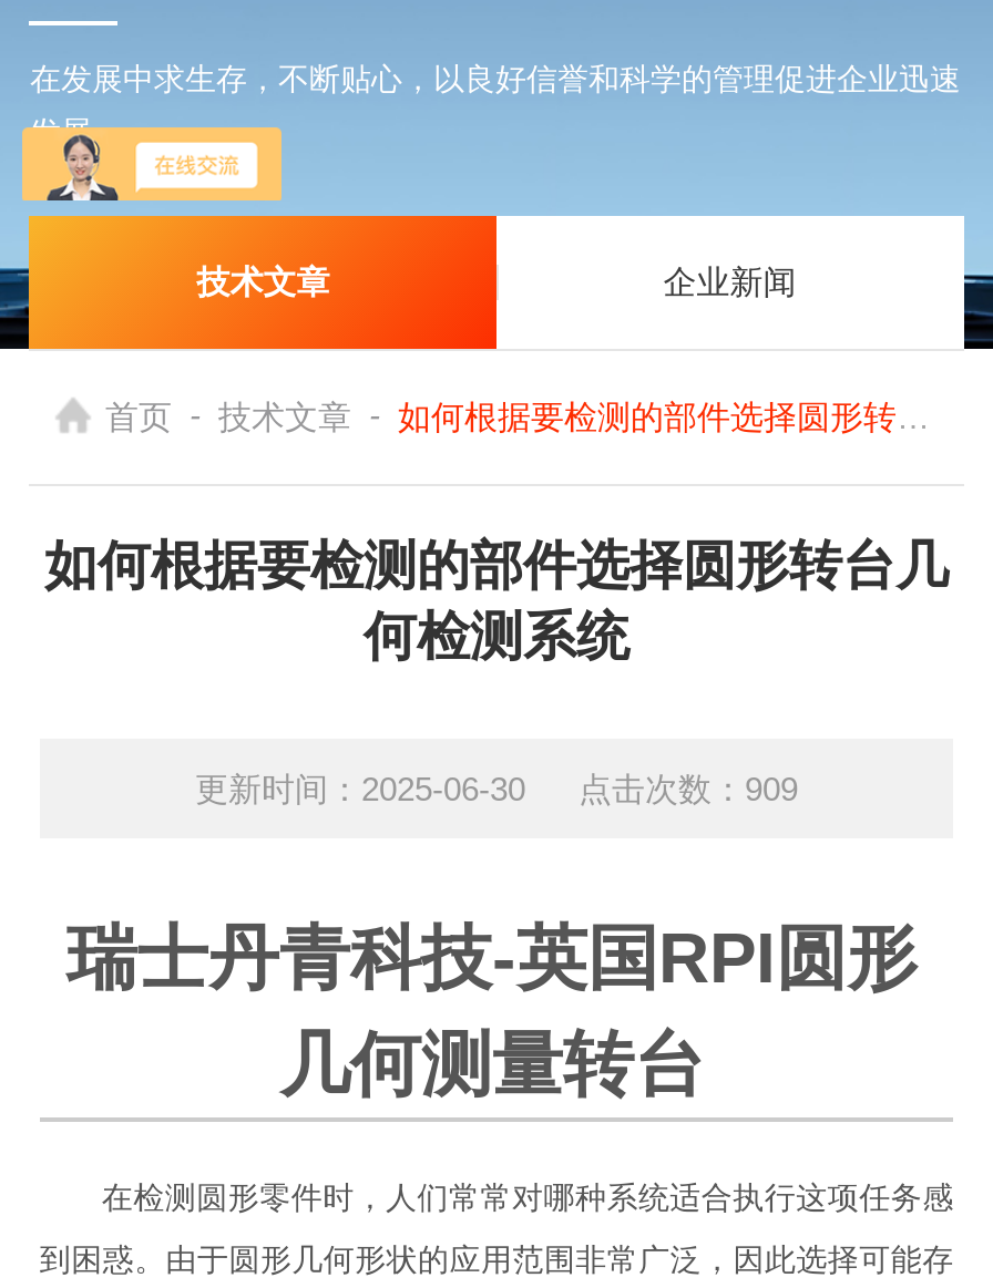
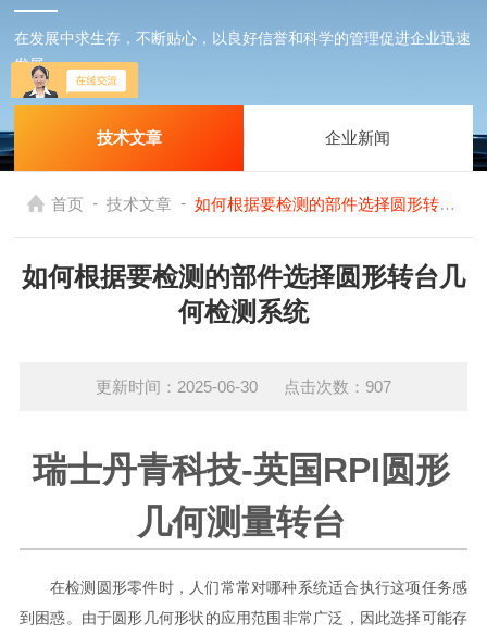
- 更新时间：2025-06-30 点击次数：909
+ 更新时间：2025-06-30 点击次数：907
